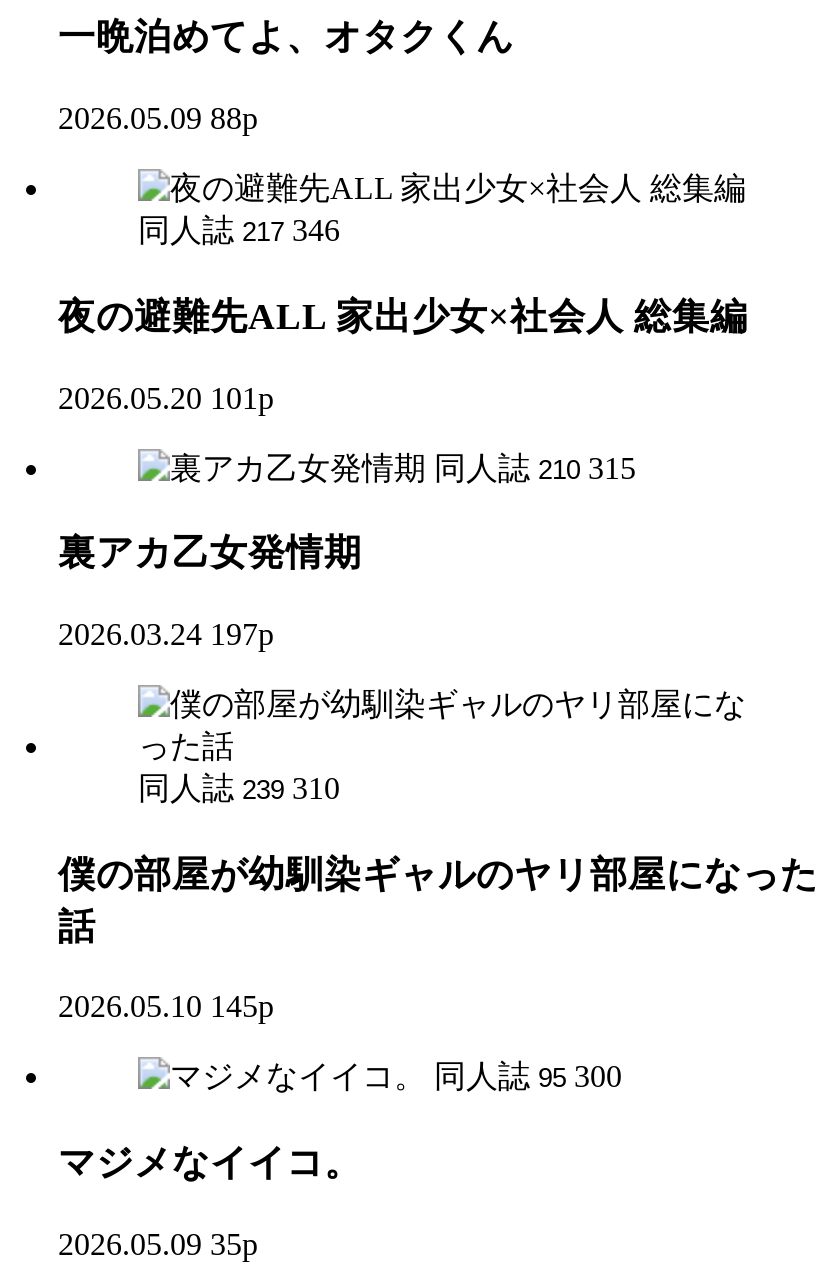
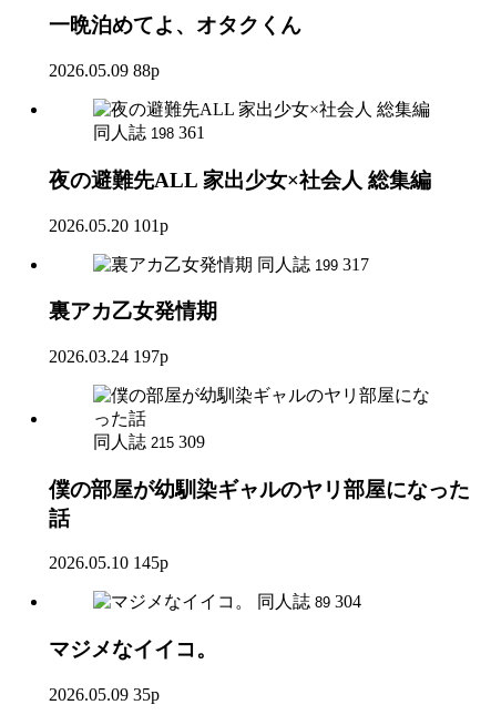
- 同人誌 217 346
+ 同人誌 198 361

- 同人誌 210 315
+ 同人誌 199 317

- 同人誌 239 310
+ 同人誌 215 309

- 同人誌 95 300
+ 同人誌 89 304
